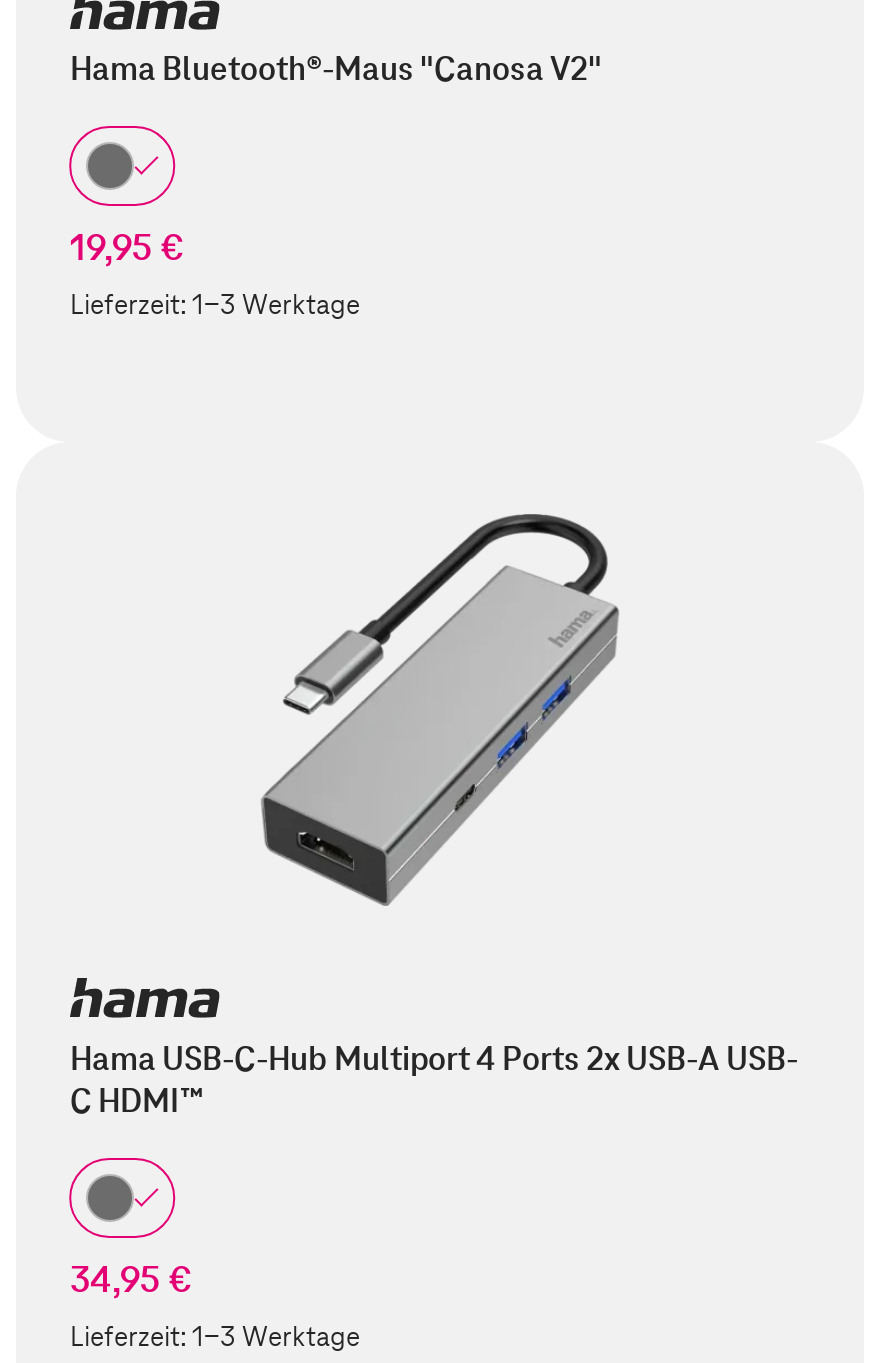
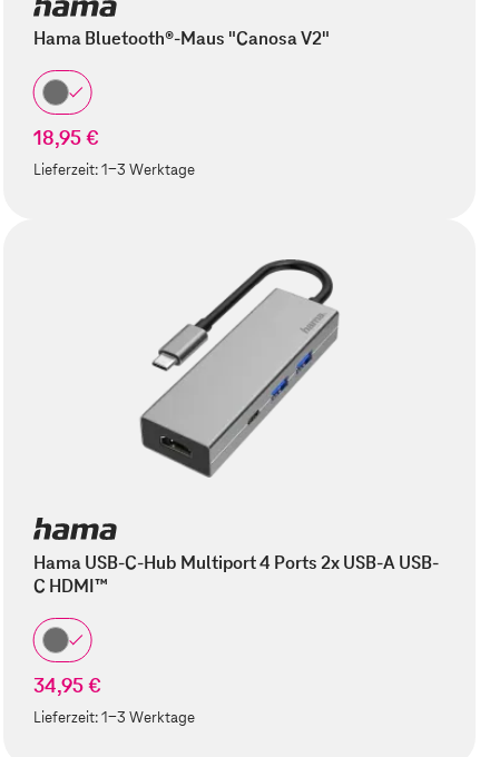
- 19,95 €
+ 18,95 €
